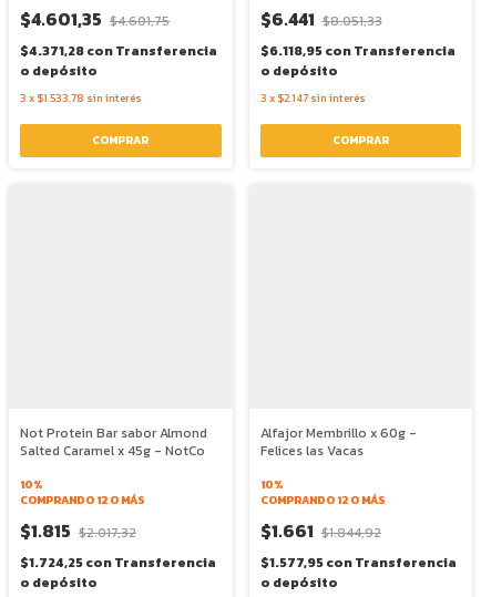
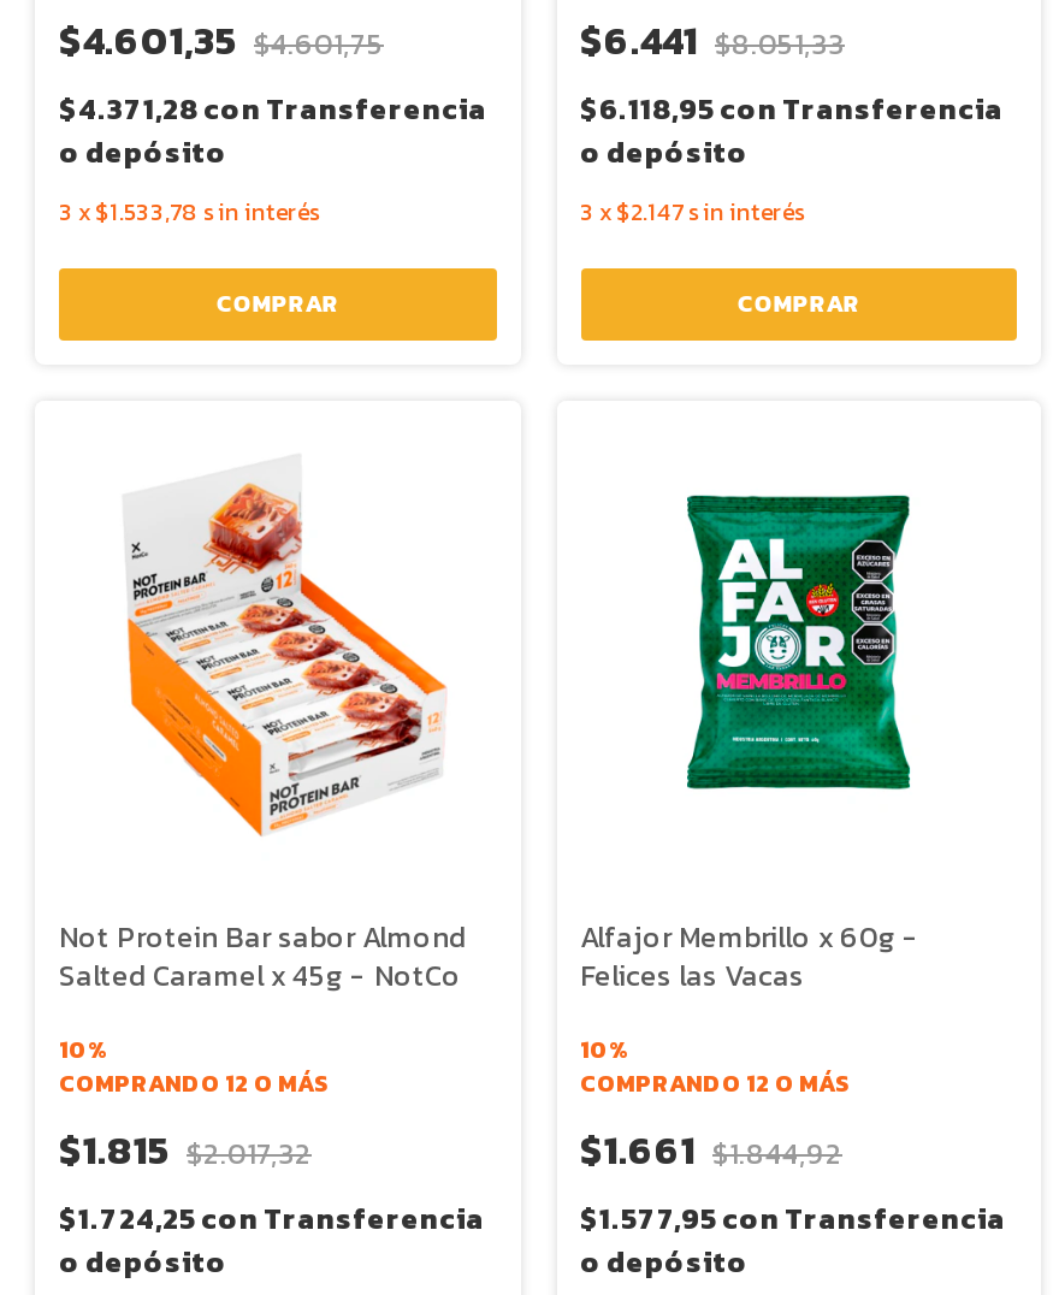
+ [image]

+ [image]
